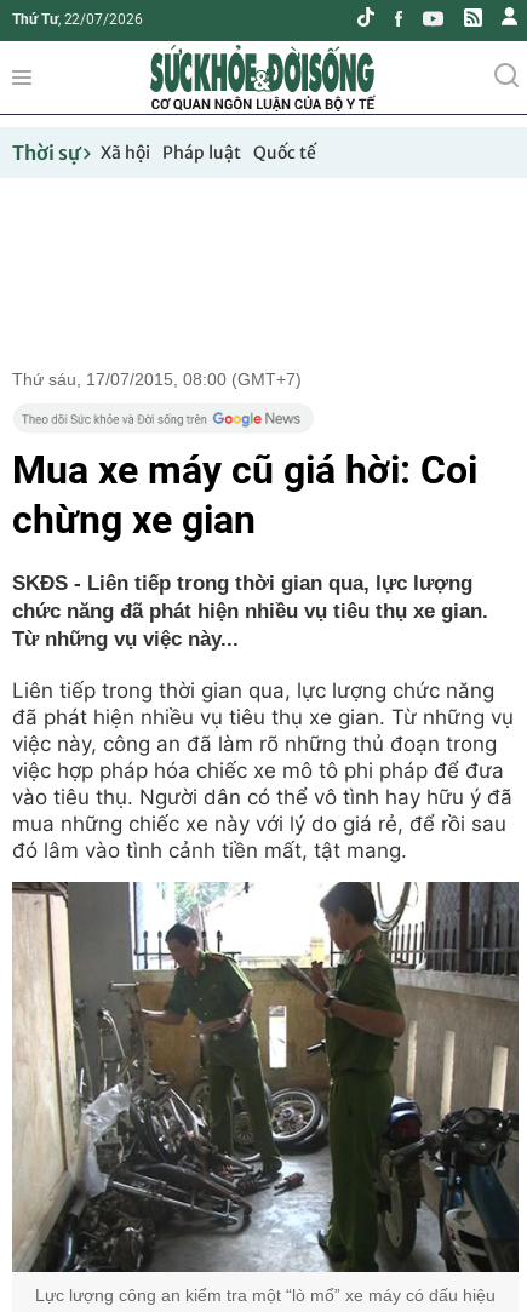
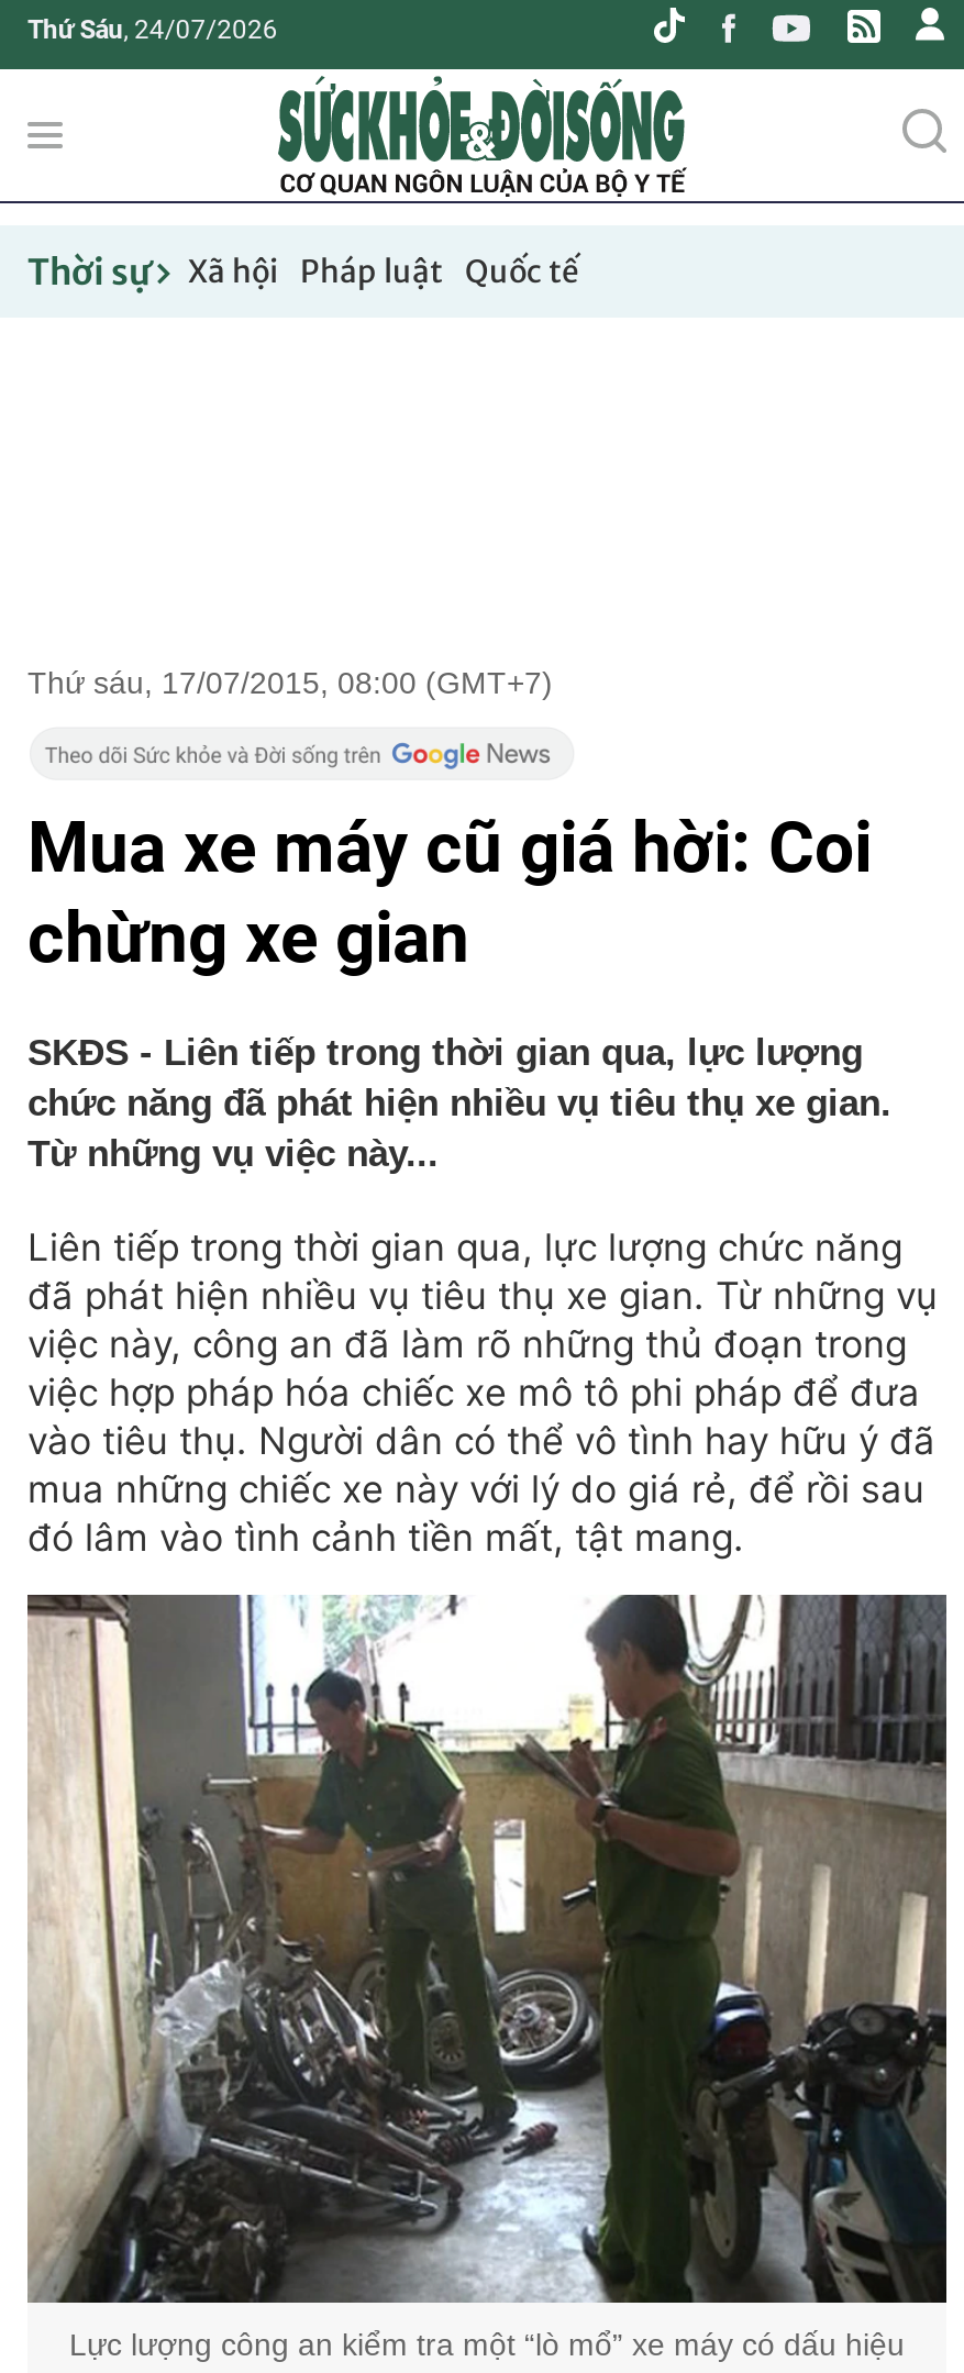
- Thứ Tư, 22/07/2026
+ Thứ Sáu, 24/07/2026
